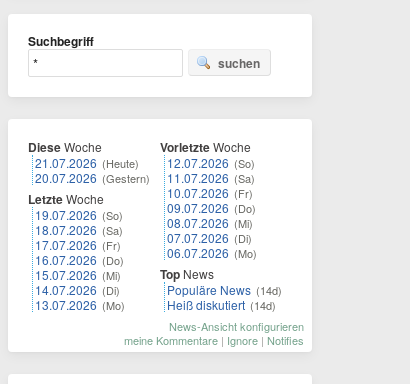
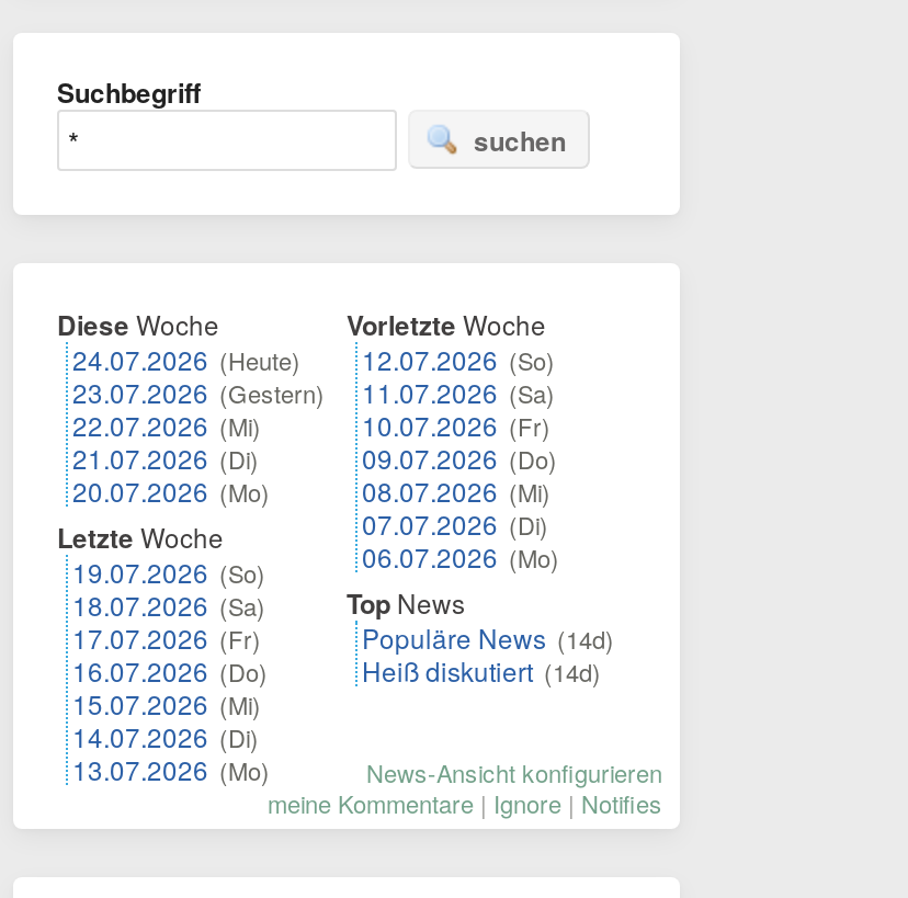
- 21.07.2026 (Heute)
- 20.07.2026 (Gestern)
+ 24.07.2026 (Heute)
+ 23.07.2026 (Gestern)
+ 22.07.2026 (Mi)
+ 21.07.2026 (Di)
+ 20.07.2026 (Mo)

moved down: Letzte Woche | 19.07.2026 (So) | 18.07.2026 (Sa) | 17.07.2026 (Fr) | 16.07.2026 (Do) | 15.07.2026 (Mi) | 14.07.2026 (Di) | 13.07.2026 (Mo)
